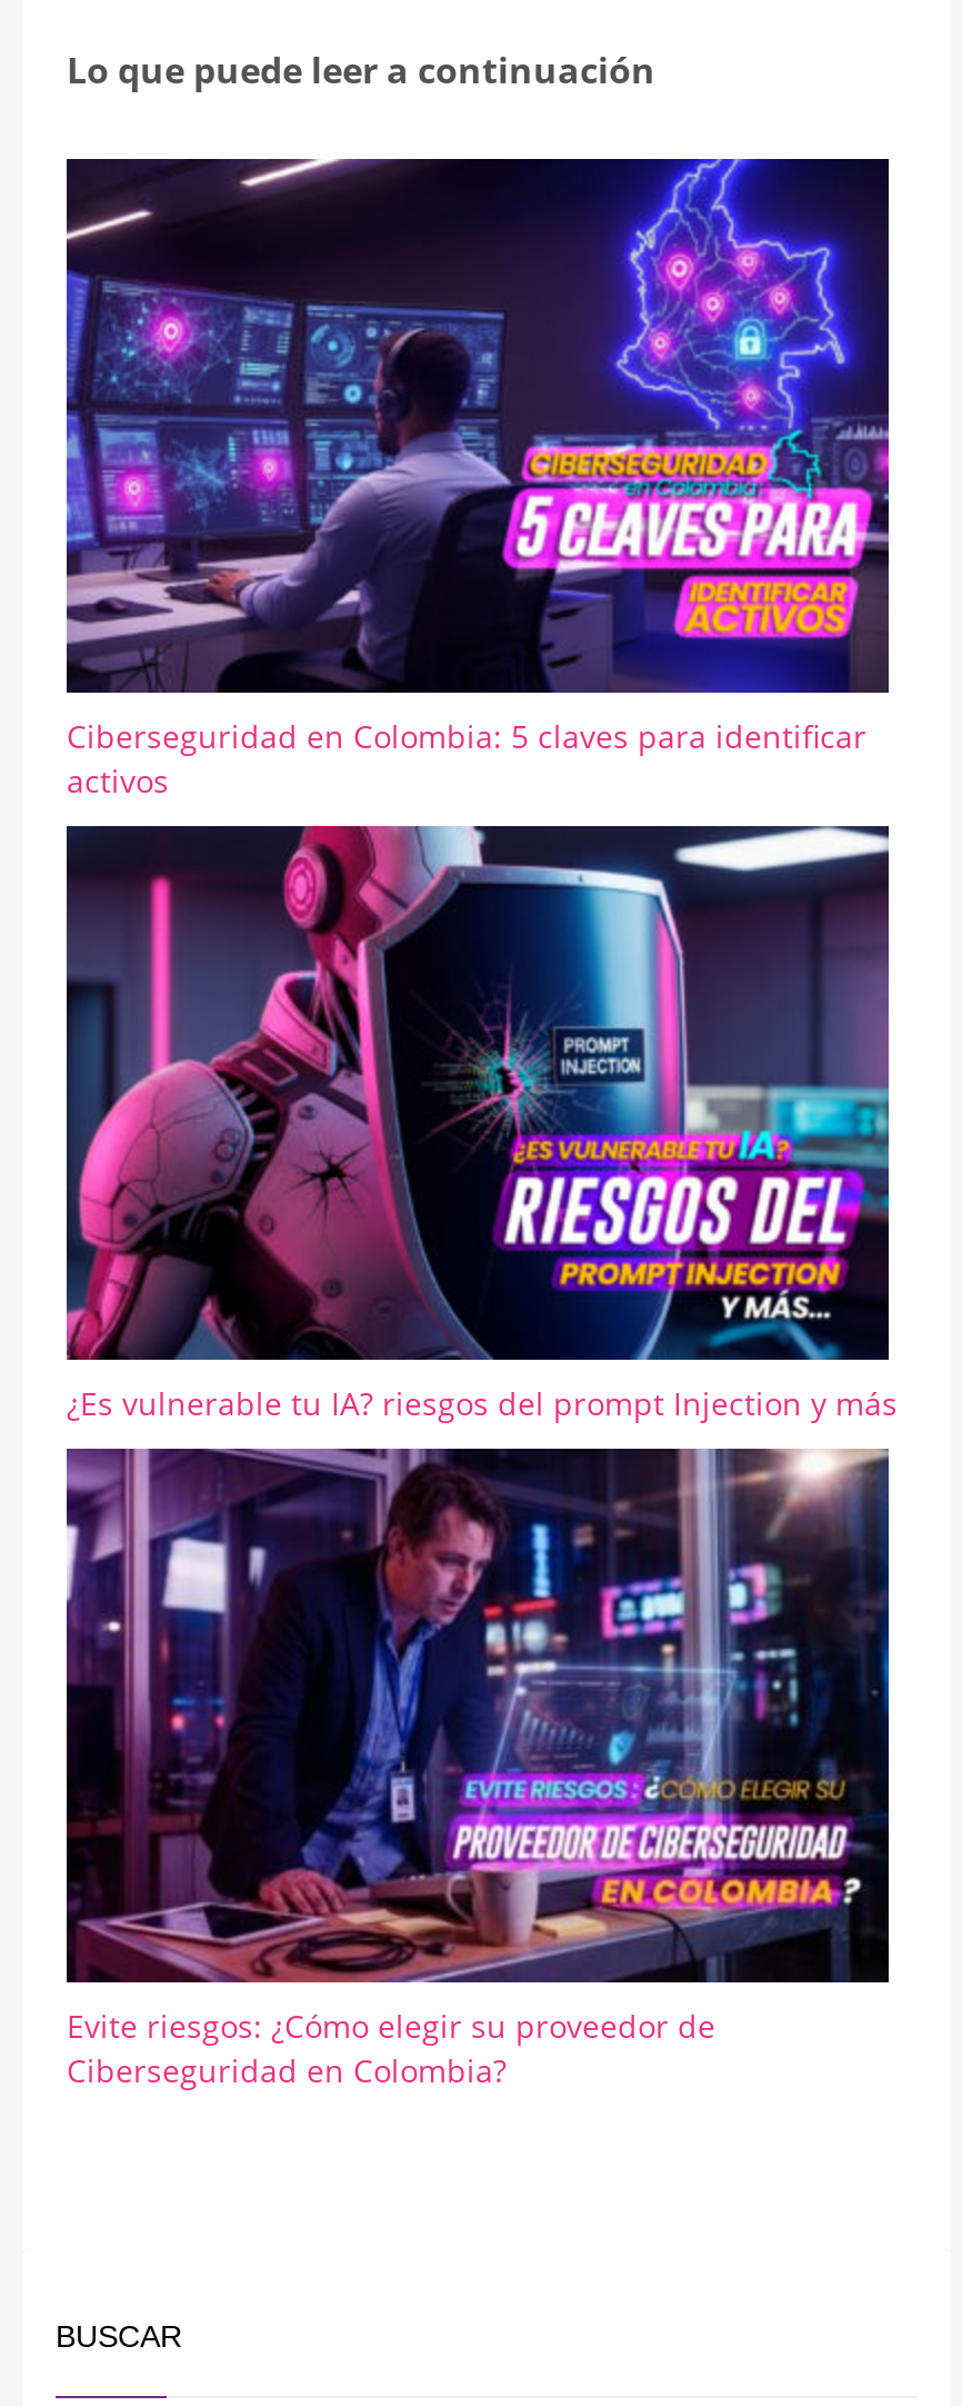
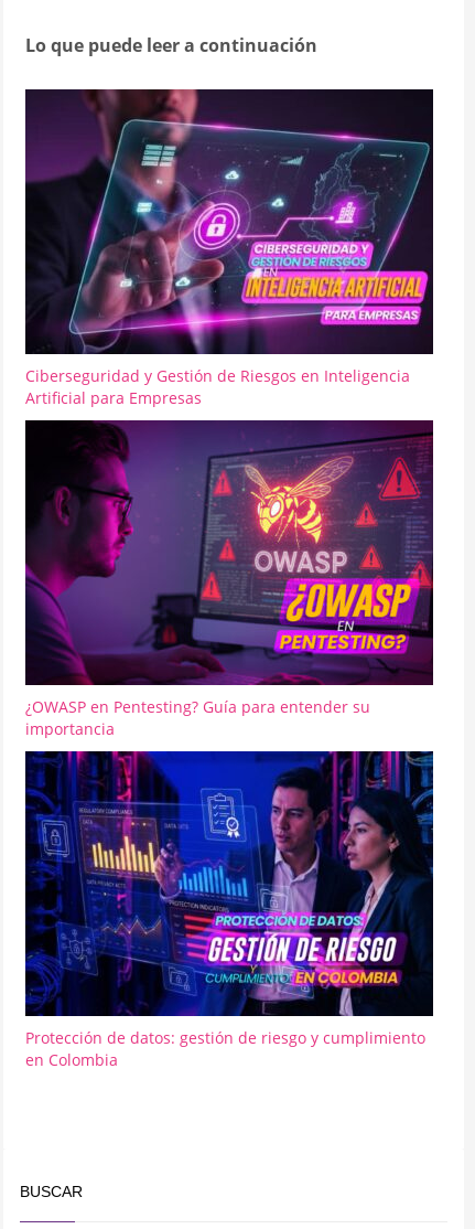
- [image]
- Ciberseguridad en Colombia: 5 claves para identificar
- activos
+ [image]
+ Ciberseguridad y Gestión de Riesgos en Inteligencia
+ Artificial para Empresas

- [image]
- ¿Es vulnerable tu IA? riesgos del prompt Injection y más
+ [image]
+ ¿OWASP en Pentesting? Guía para entender su
+ importancia

- [image]
- Evite riesgos: ¿Cómo elegir su proveedor de
- Ciberseguridad en Colombia?
+ [image]
+ Protección de datos: gestión de riesgo y cumplimiento
+ en Colombia
